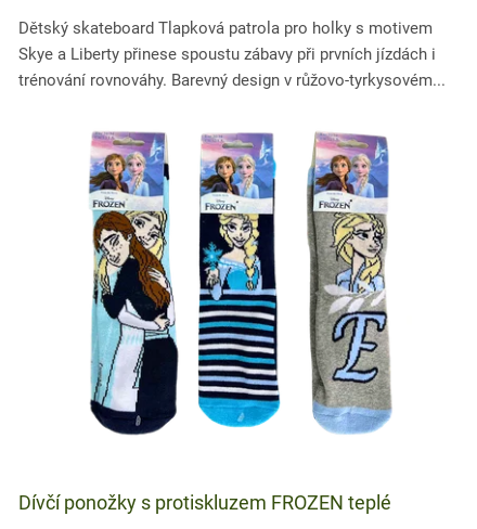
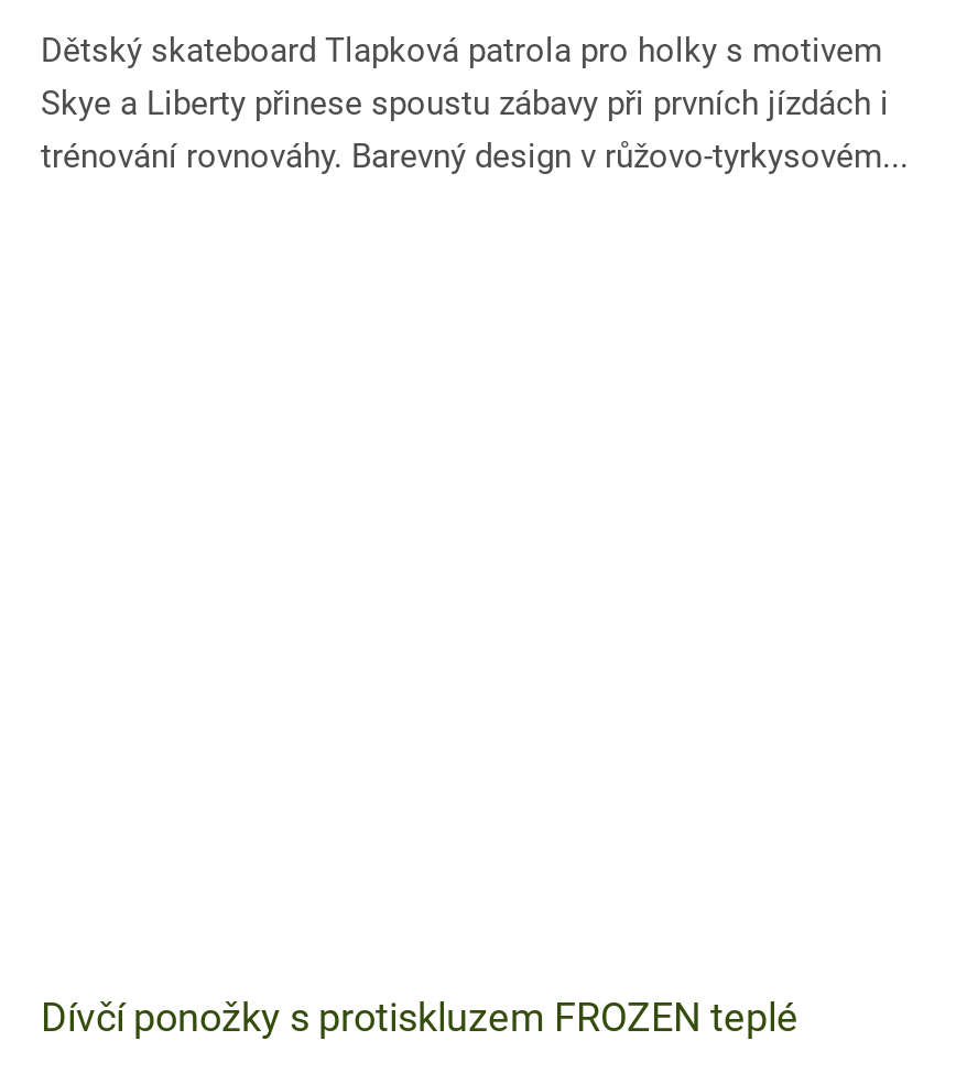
- [image]

- [image]

- [image]
